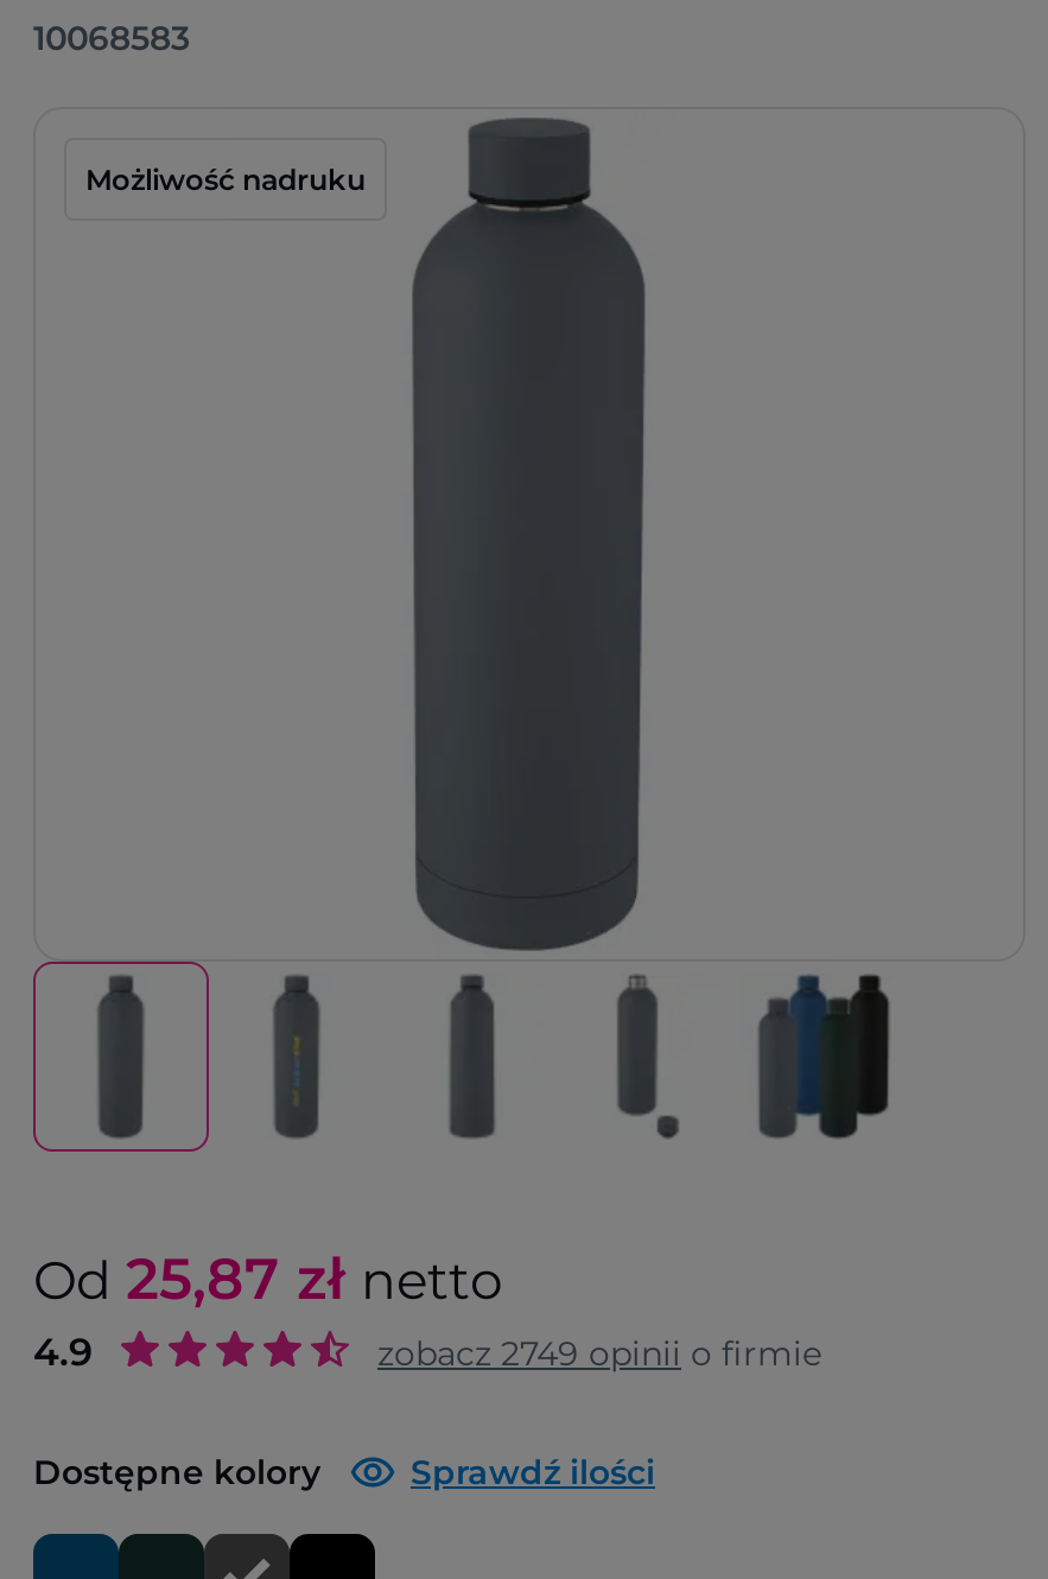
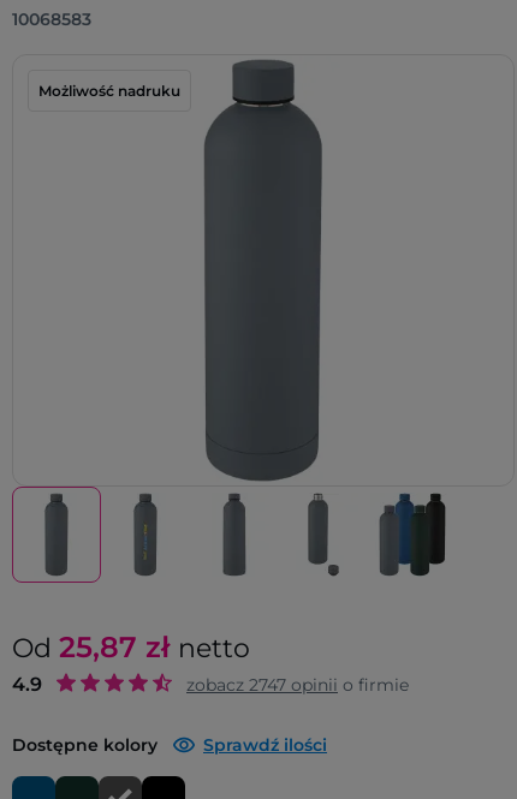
- zobacz 2749 opinii o firmie
+ zobacz 2747 opinii o firmie
